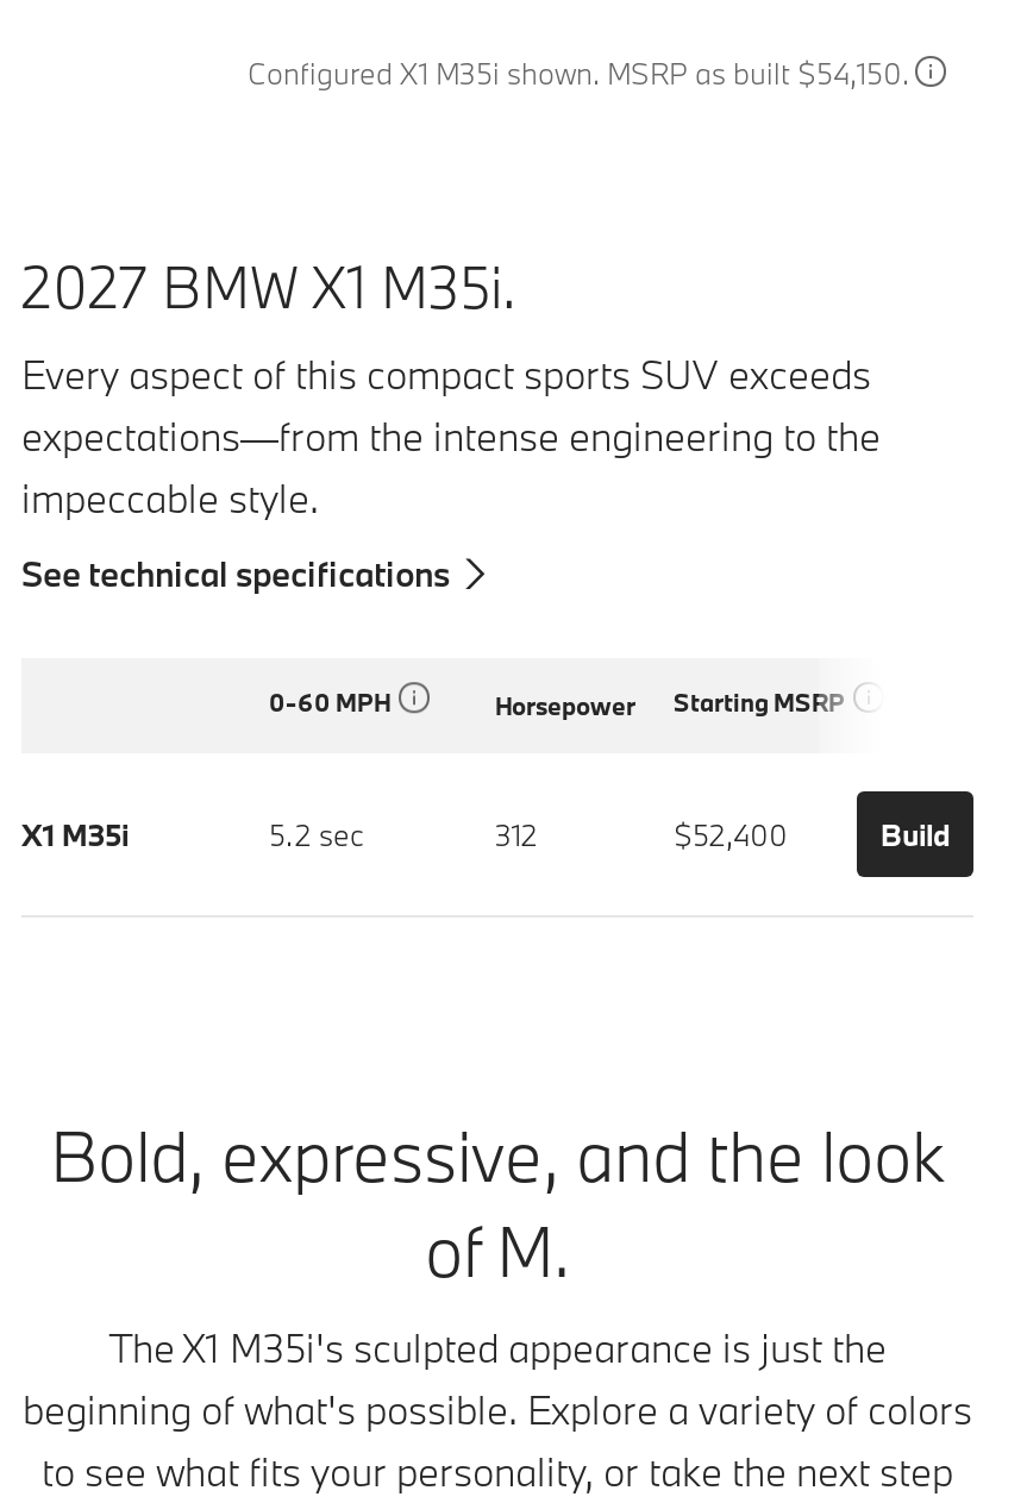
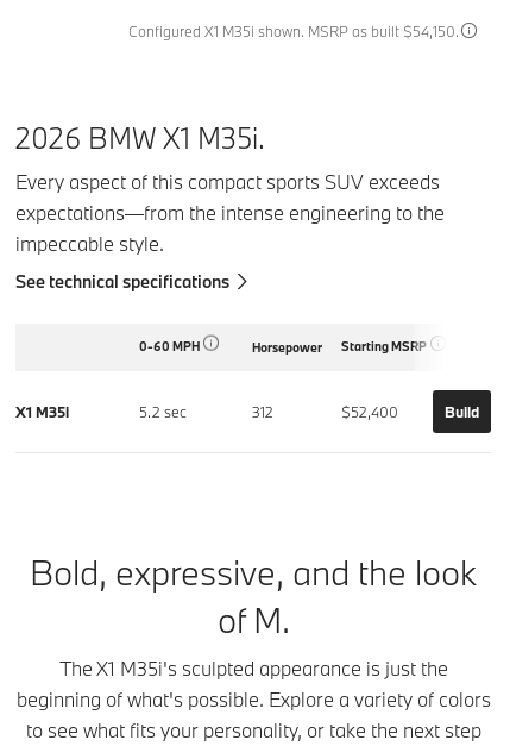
- 2027 BMW X1 M35i.
+ 2026 BMW X1 M35i.
